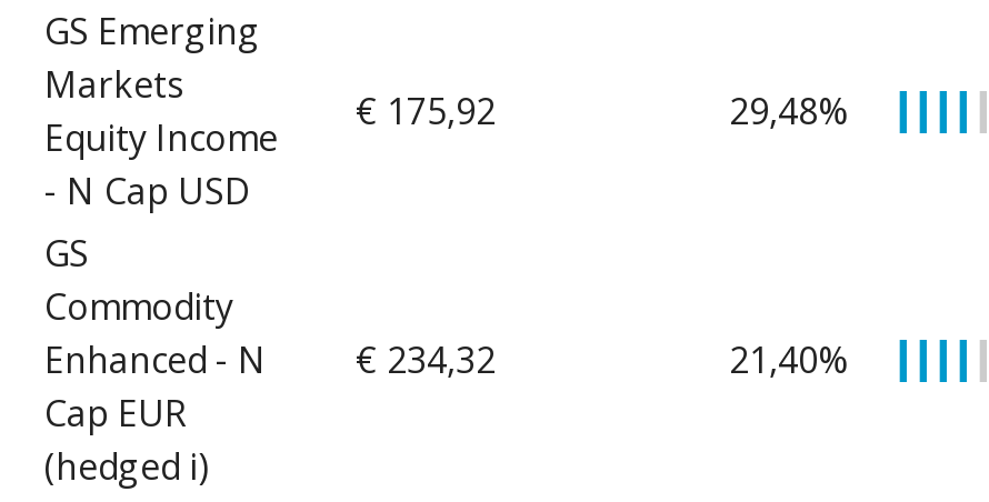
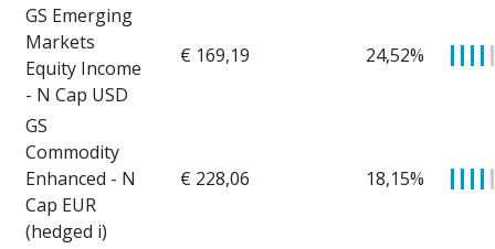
- € 175,92
+ € 169,19

- 29,48%
+ 24,52%

- Enhanced - N € 234,32
+ Enhanced - N € 228,06

- 21,40%
+ 18,15%
